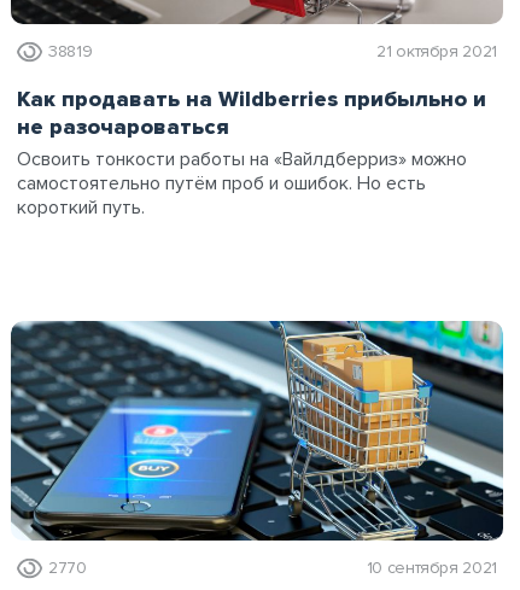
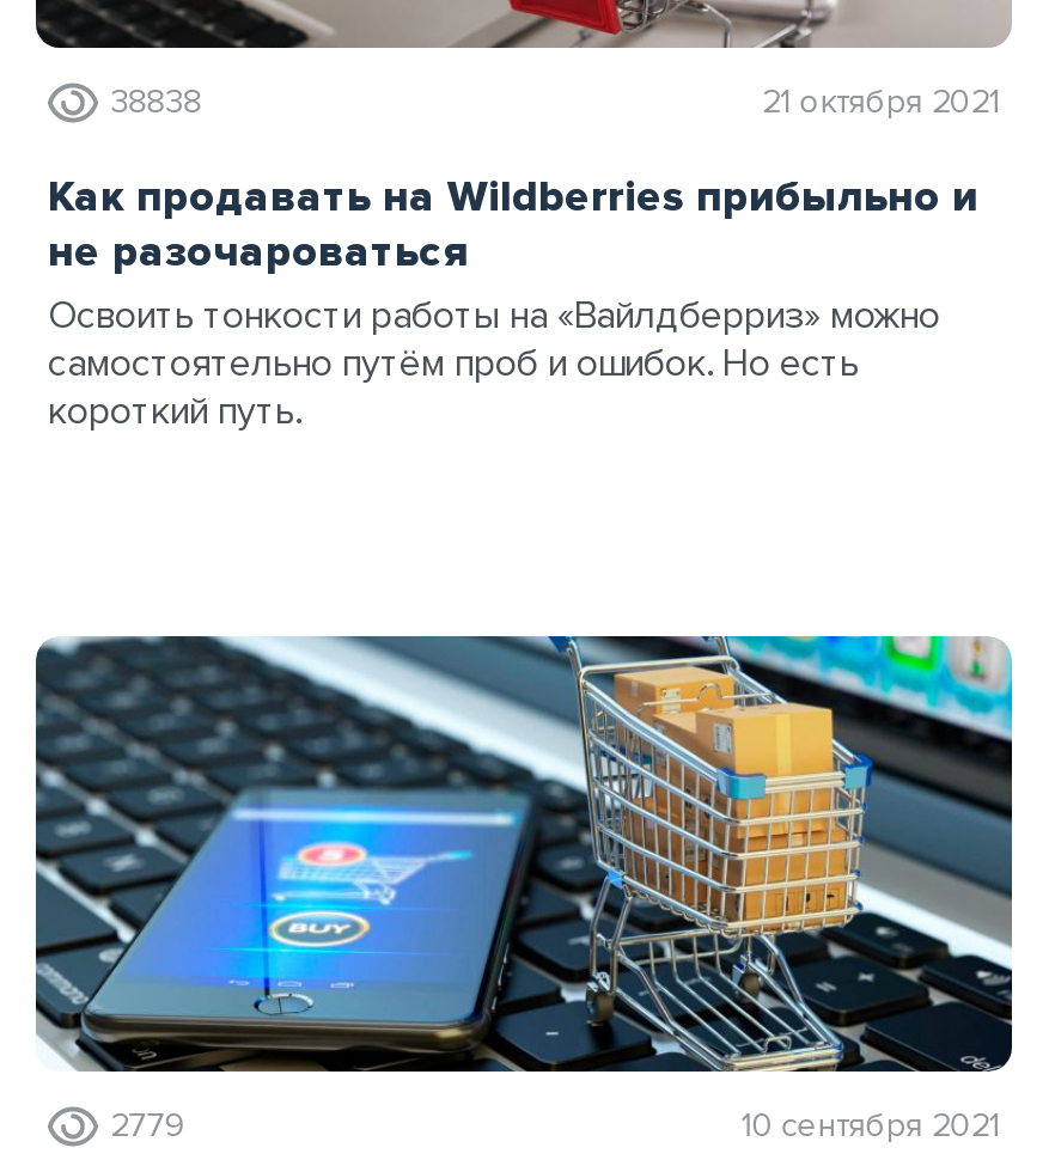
- 38819
+ 38838

- 2770
+ 2779
